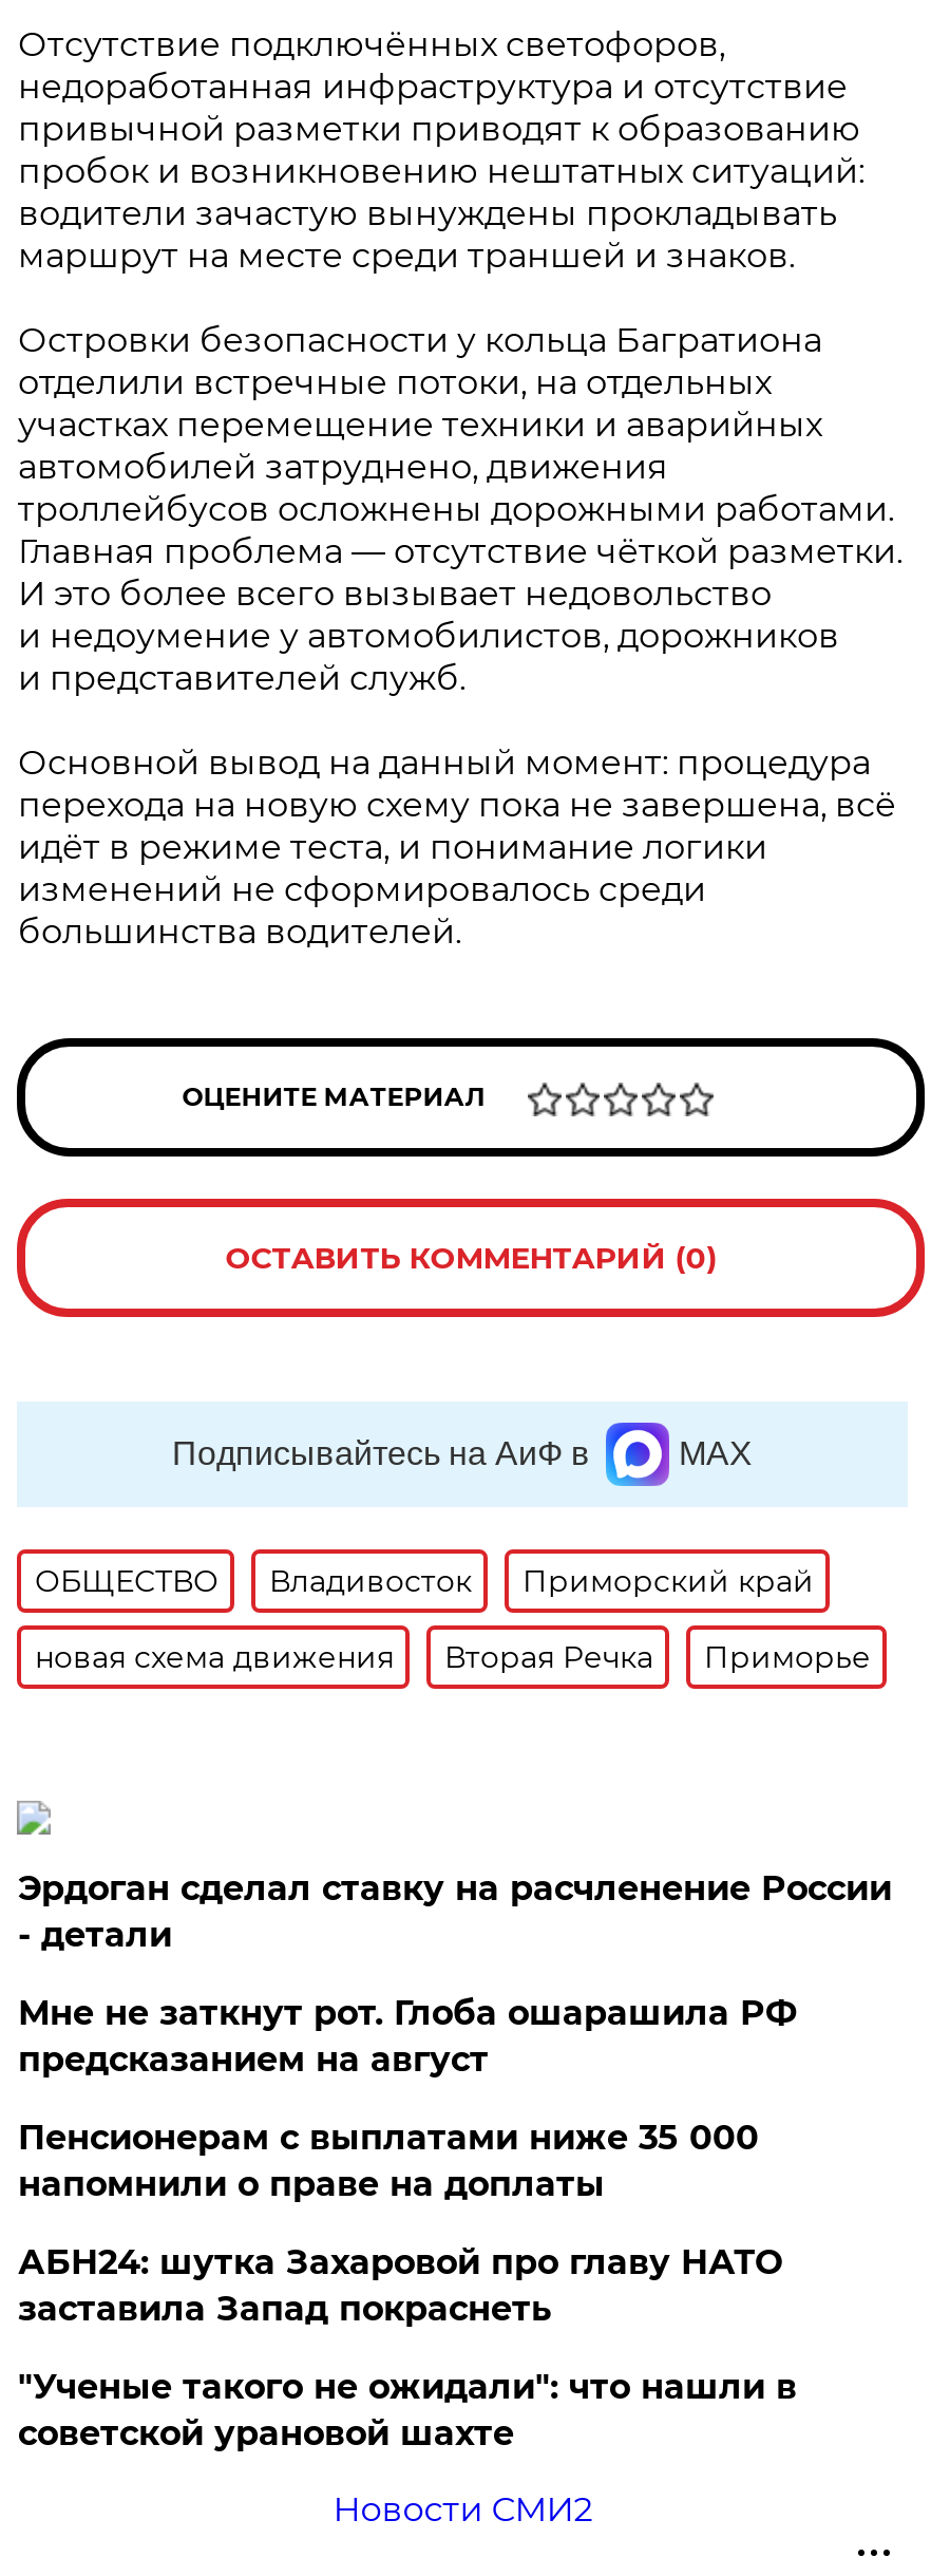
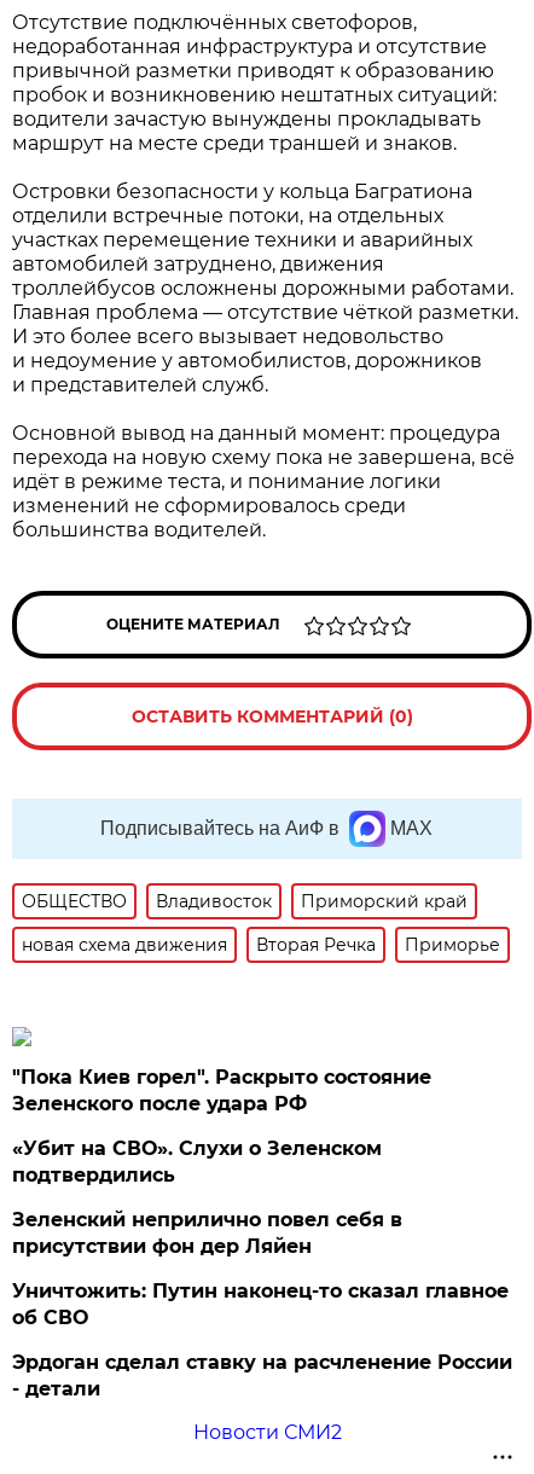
+ "Пока Киев горел". Раскрыто состояние
+ Зеленского после удара РФ
+ «Убит на СВО». Слухи о Зеленском
+ подтвердились
+ Зеленский неприлично повел cебя в
+ присутствии фон дер Ляйен
+ Уничтожить: Путин наконец-то сказал главное
+ об СВО

moved down: Эрдоган сделал ставку на расчленение России | - детали

- Мне не заткнут рот. Глоба ошарашила РФ
- предсказанием на август
- Пенсионерам с выплатами ниже 35 000
- напомнили о праве на доплаты
- АБН24: шутка Захаровой про главу НАТО
- заставила Запад покраснеть
- "Ученые такого не ожидали": что нашли в
- советской урановой шахте
